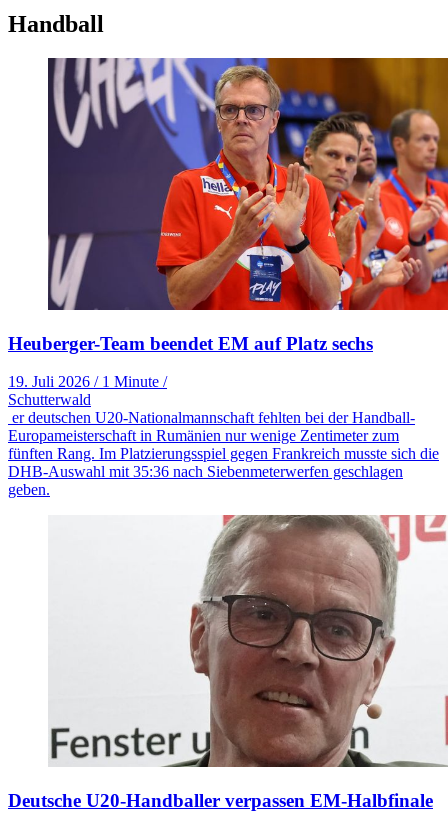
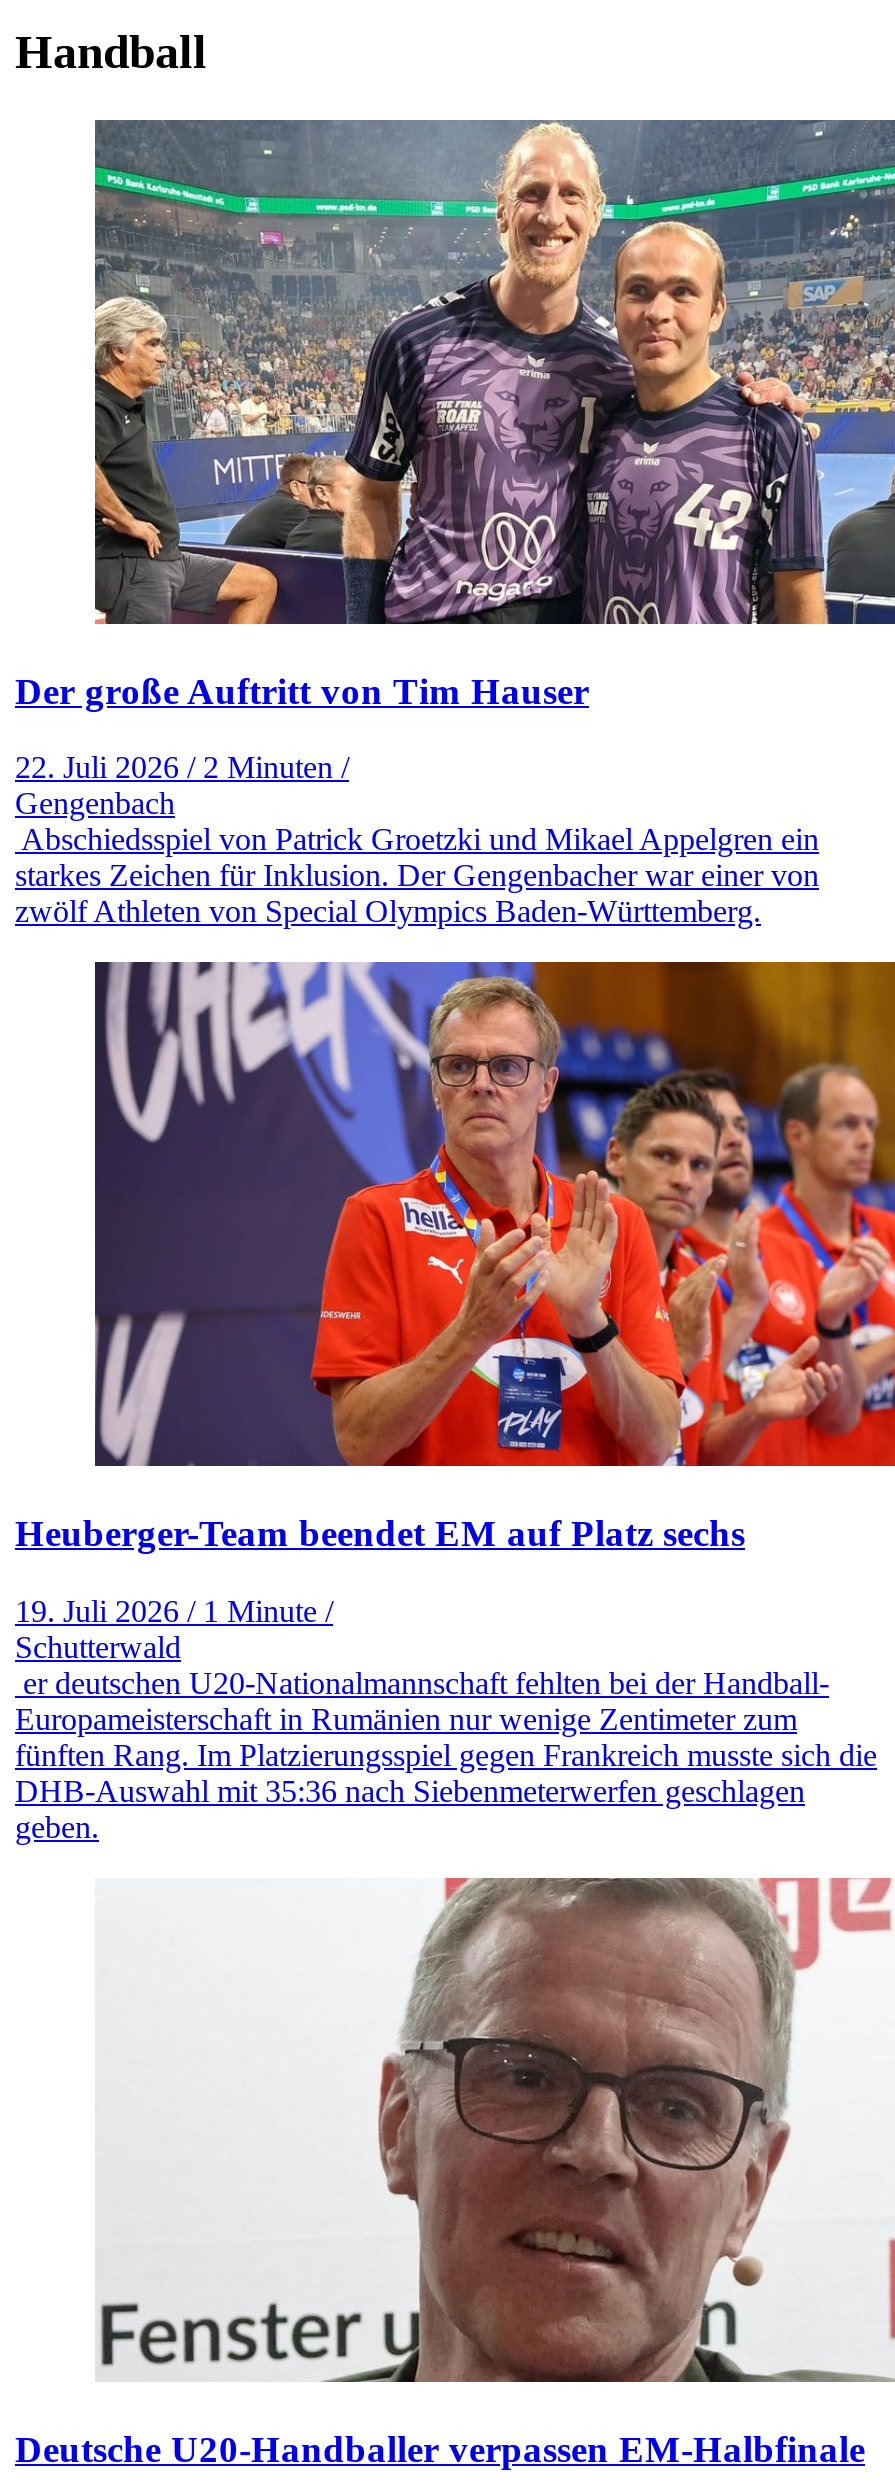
+ [image]
+ Der große Auftritt von Tim Hauser
+ 22. Juli 2026 / 2 Minuten /
+ Gengenbach
+ Abschiedsspiel von Patrick Groetzki und Mikael Appelgren ein
+ starkes Zeichen für Inklusion. Der Gengenbacher war einer von
+ zwölf Athleten von Special Olympics Baden-Württemberg.
